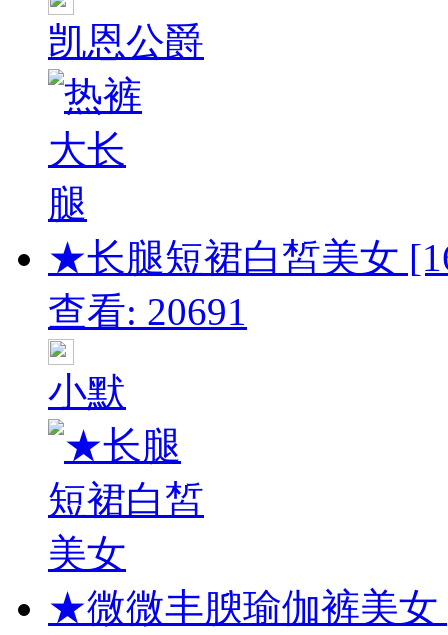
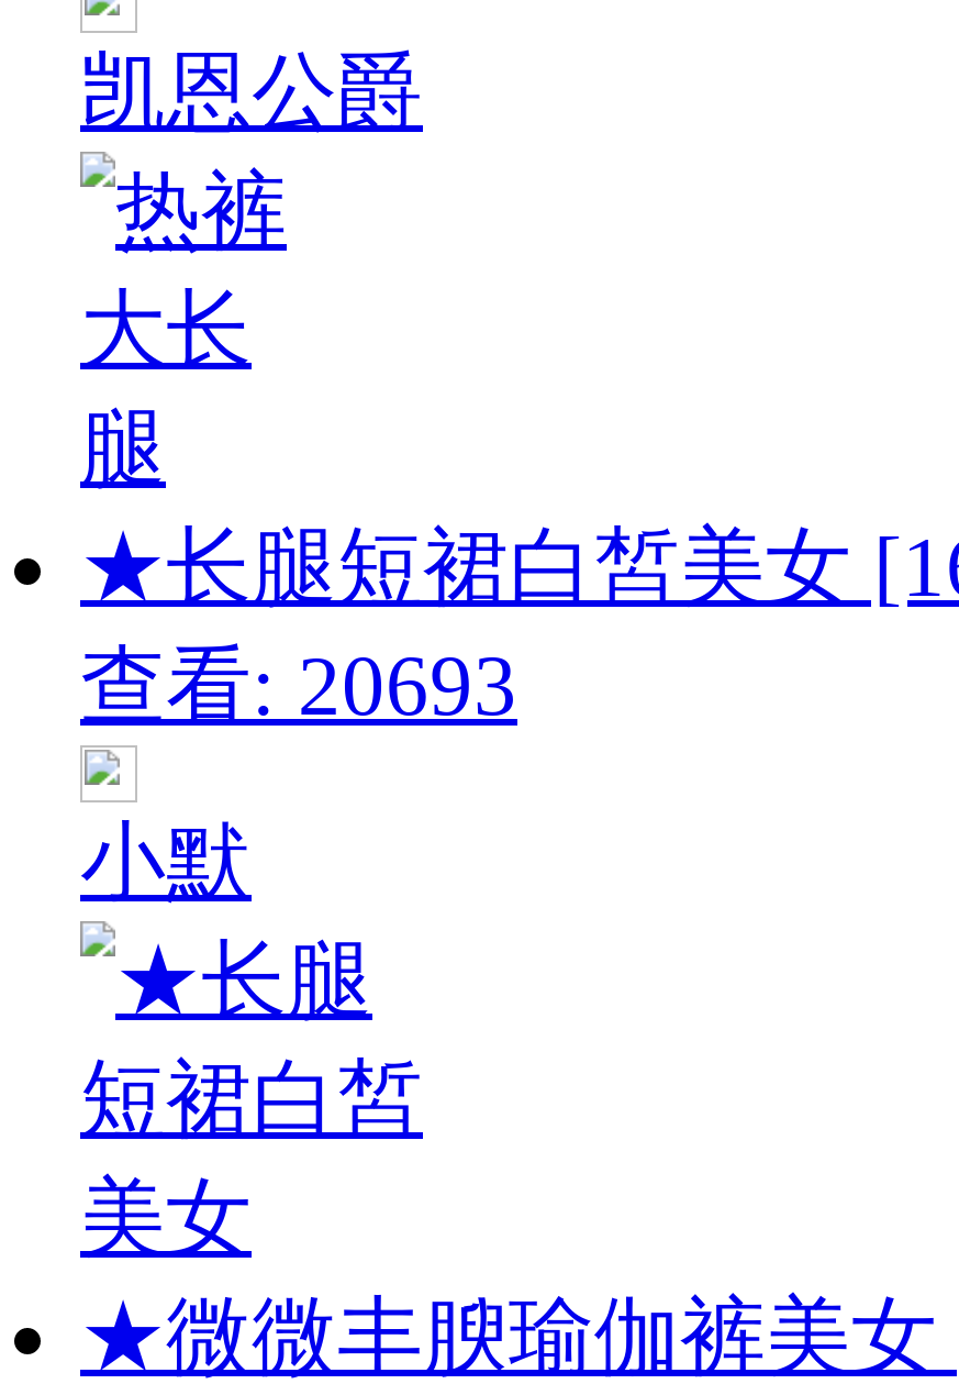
- 查看: 20691
+ 查看: 20693
